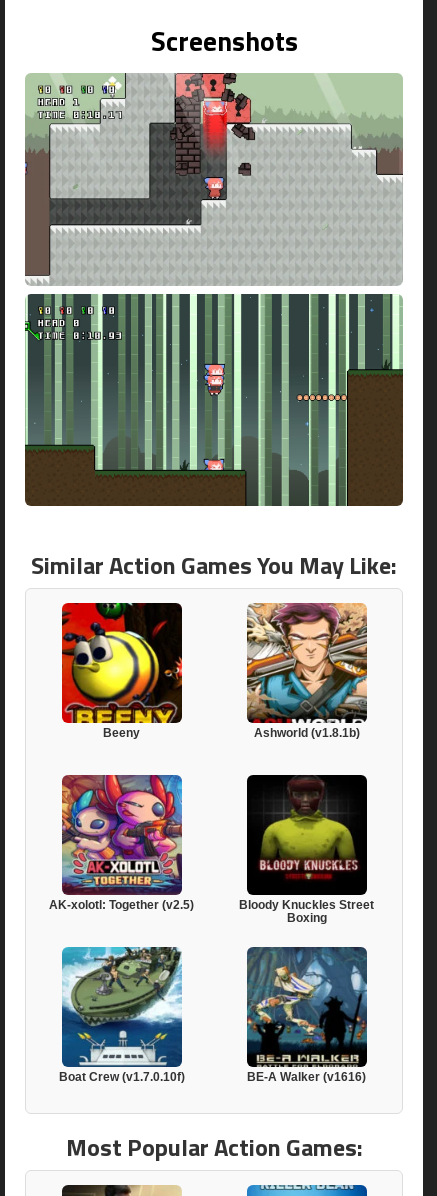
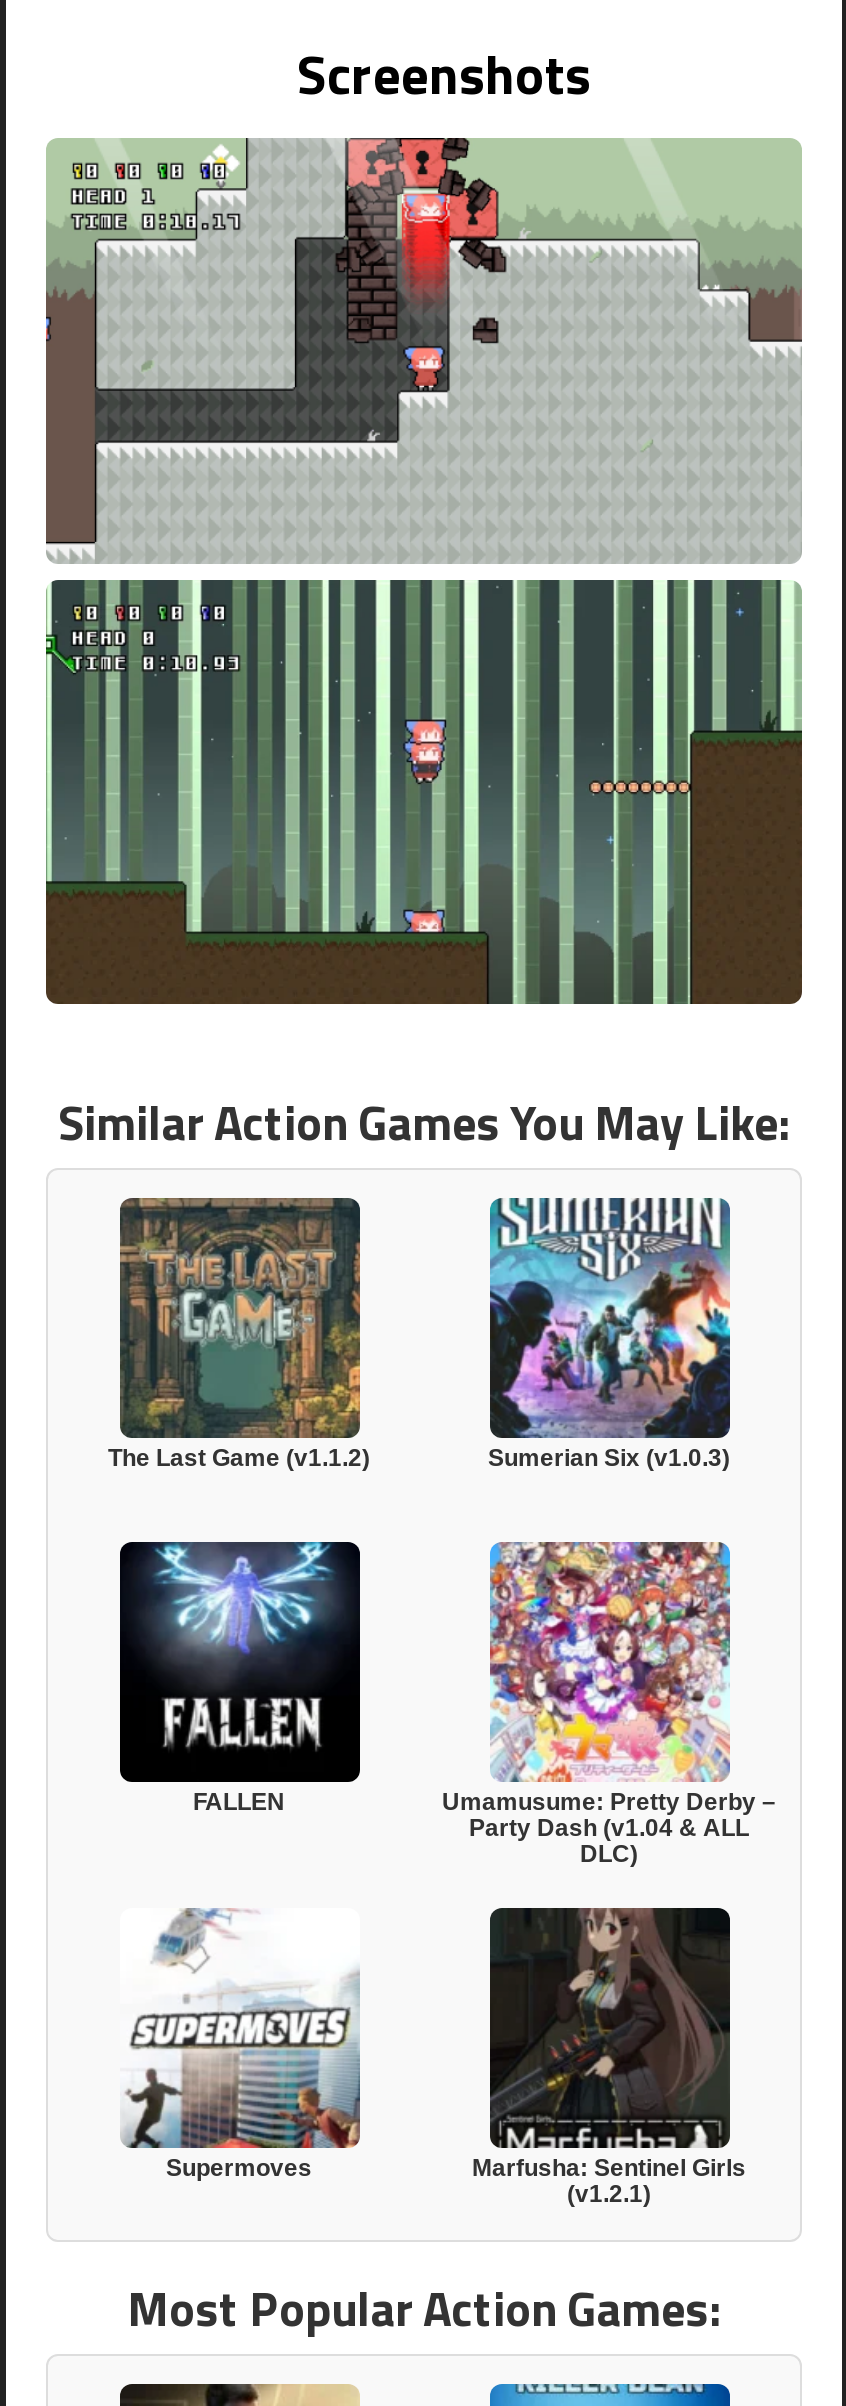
- [image]
- Beeny
- Ashworld (v1.8.1b)
+ [image]
+ The Last Game (v1.1.2)
+ Sumerian Six (v1.0.3)

- [image]
+ [image]

- [image]
- AK-xolotl: Together (v2.5)
- Bloody Knuckles Street
- Boxing
+ [image]
+ FALLEN
+ Umamusume: Pretty Derby –
+ Party Dash (v1.04 & ALL
+ DLC)

- [image]
+ [image]

- [image]
- Boat Crew (v1.7.0.10f)
- BE-A Walker (v1616)
+ [image]
+ Supermoves
+ Marfusha: Sentinel Girls
+ (v1.2.1)

- [image]
+ [image]
